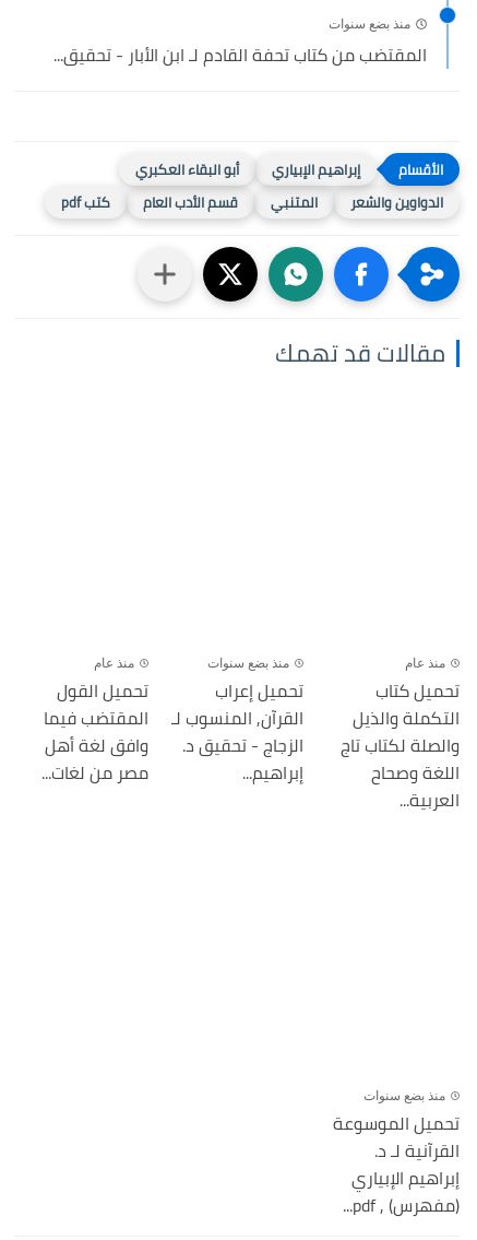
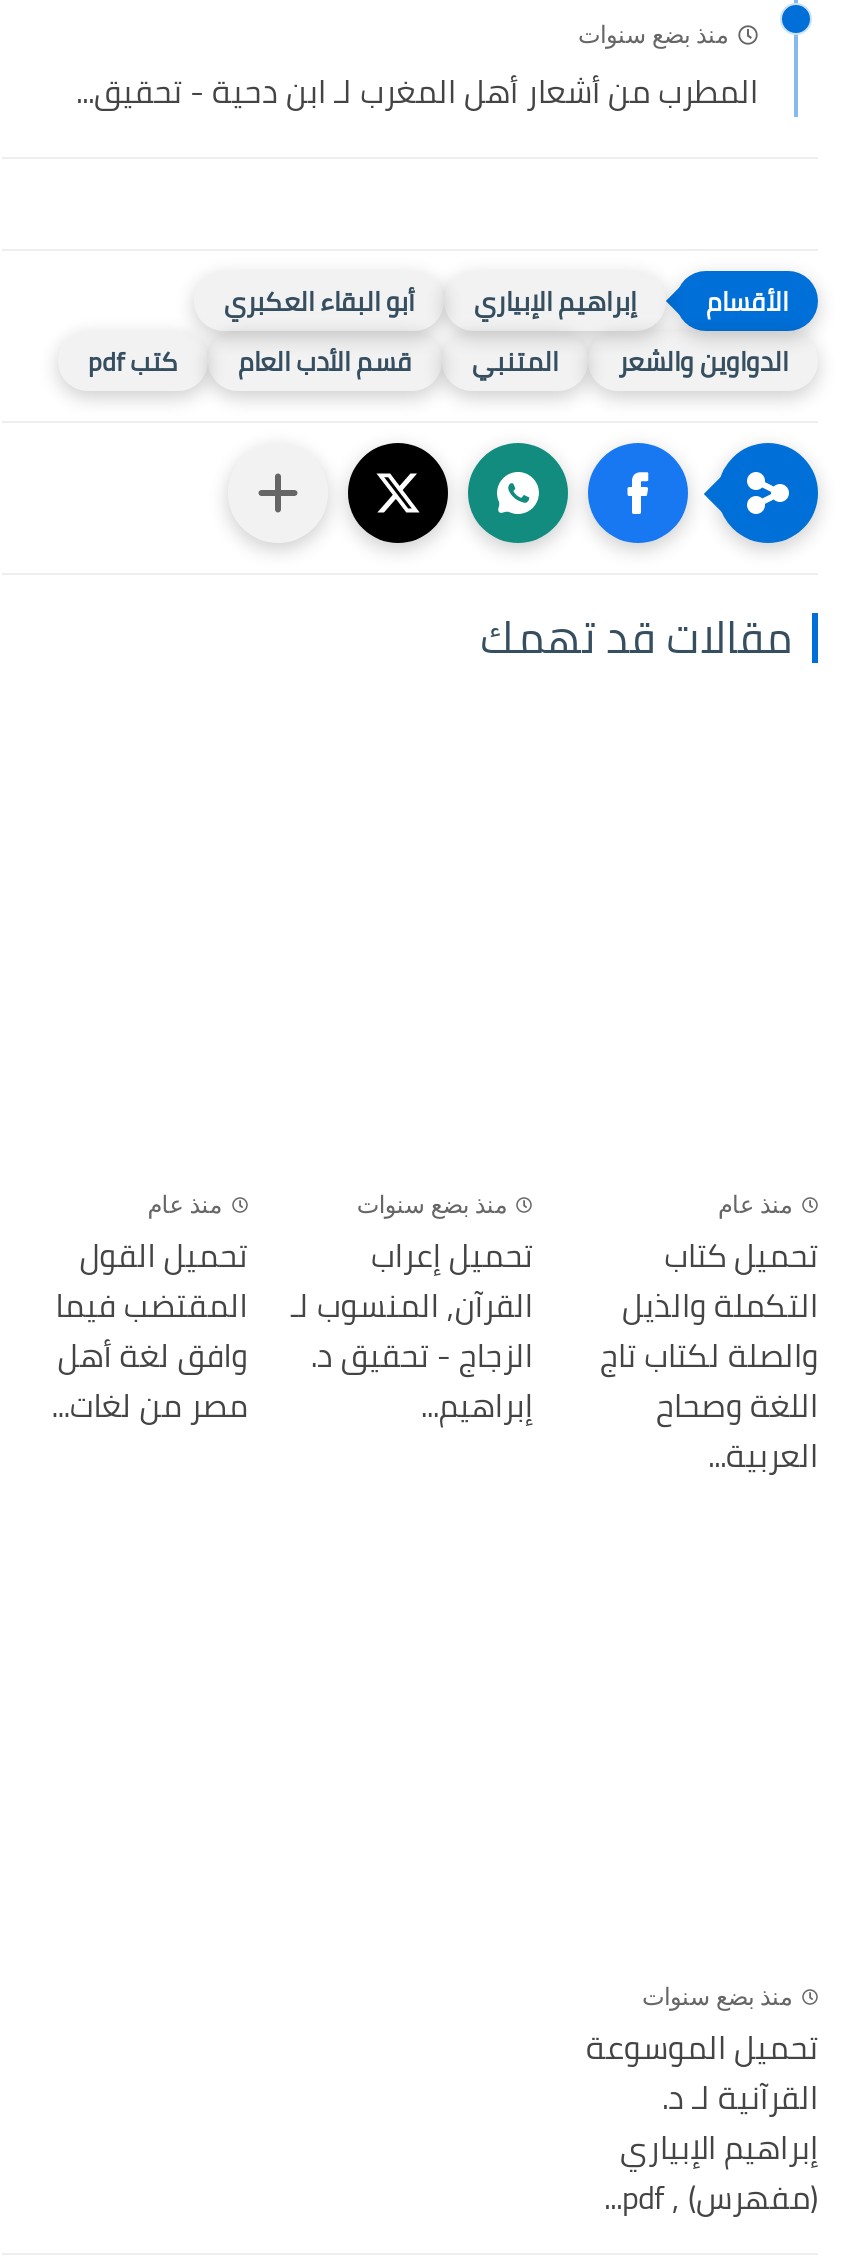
- المقتضب من كتاب تحفة القادم لـ ابن الأبار - تحقيق...
+ المطرب من أشعار أهل المغرب لـ ابن دحية - تحقيق...
